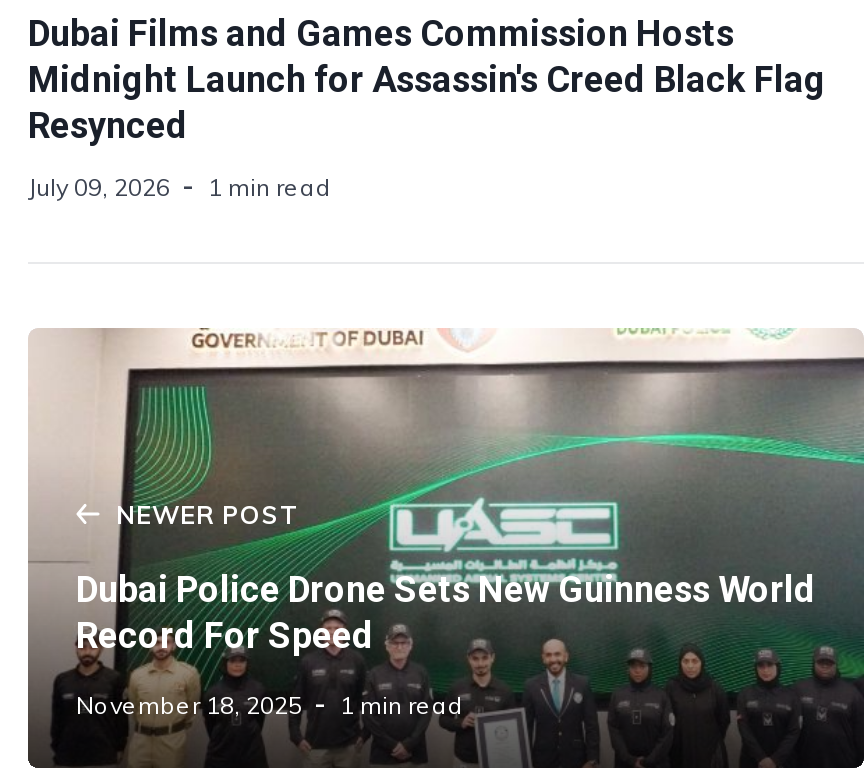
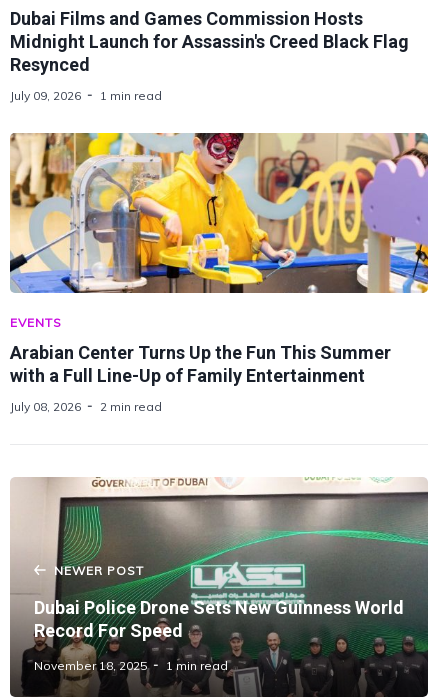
+ [image]
+ EVENTS
+ Arabian Center Turns Up the Fun This Summer
+ with a Full Line-Up of Family Entertainment
+ July 08, 2026
+ 2 min read
